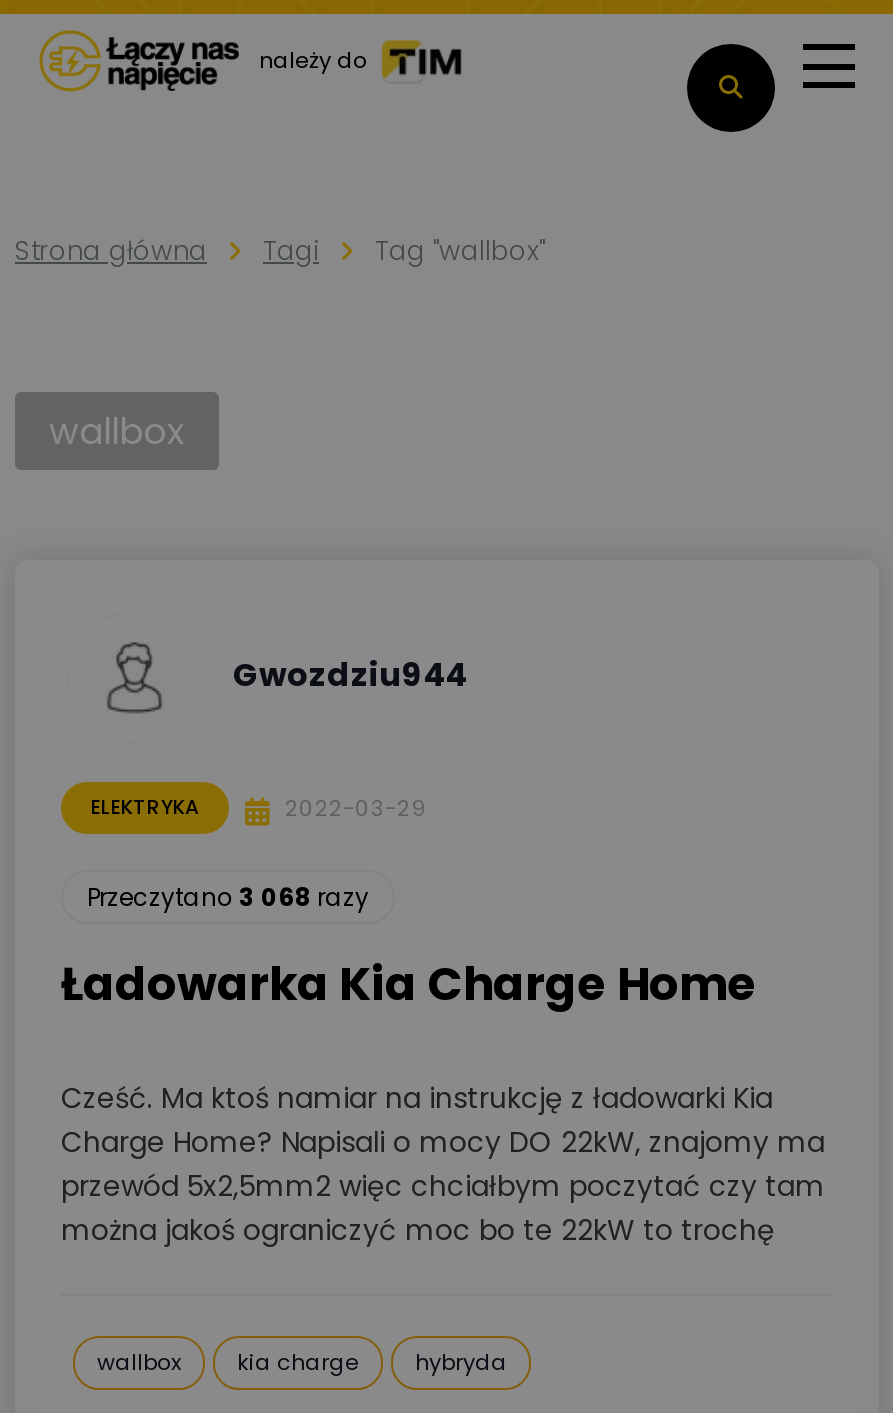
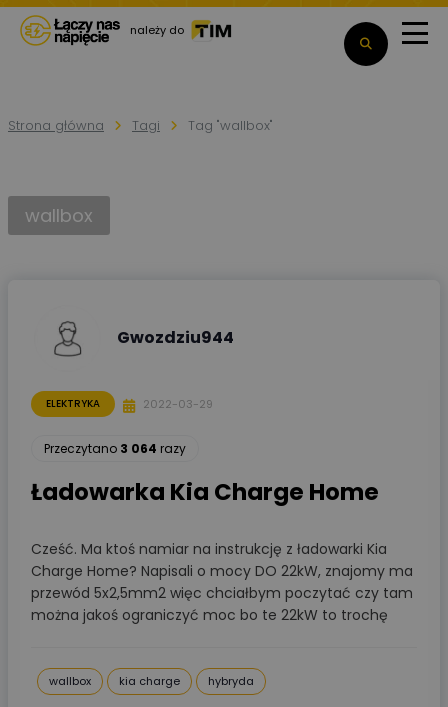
- Przeczytano 3 068 razy
+ Przeczytano 3 064 razy
